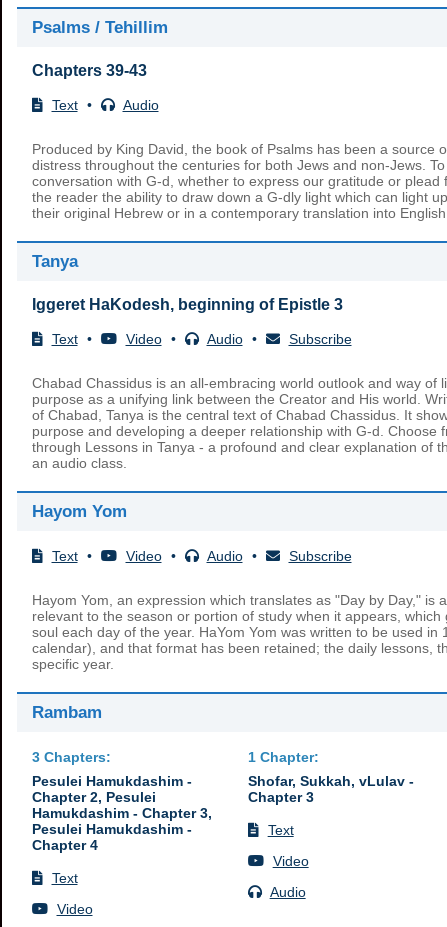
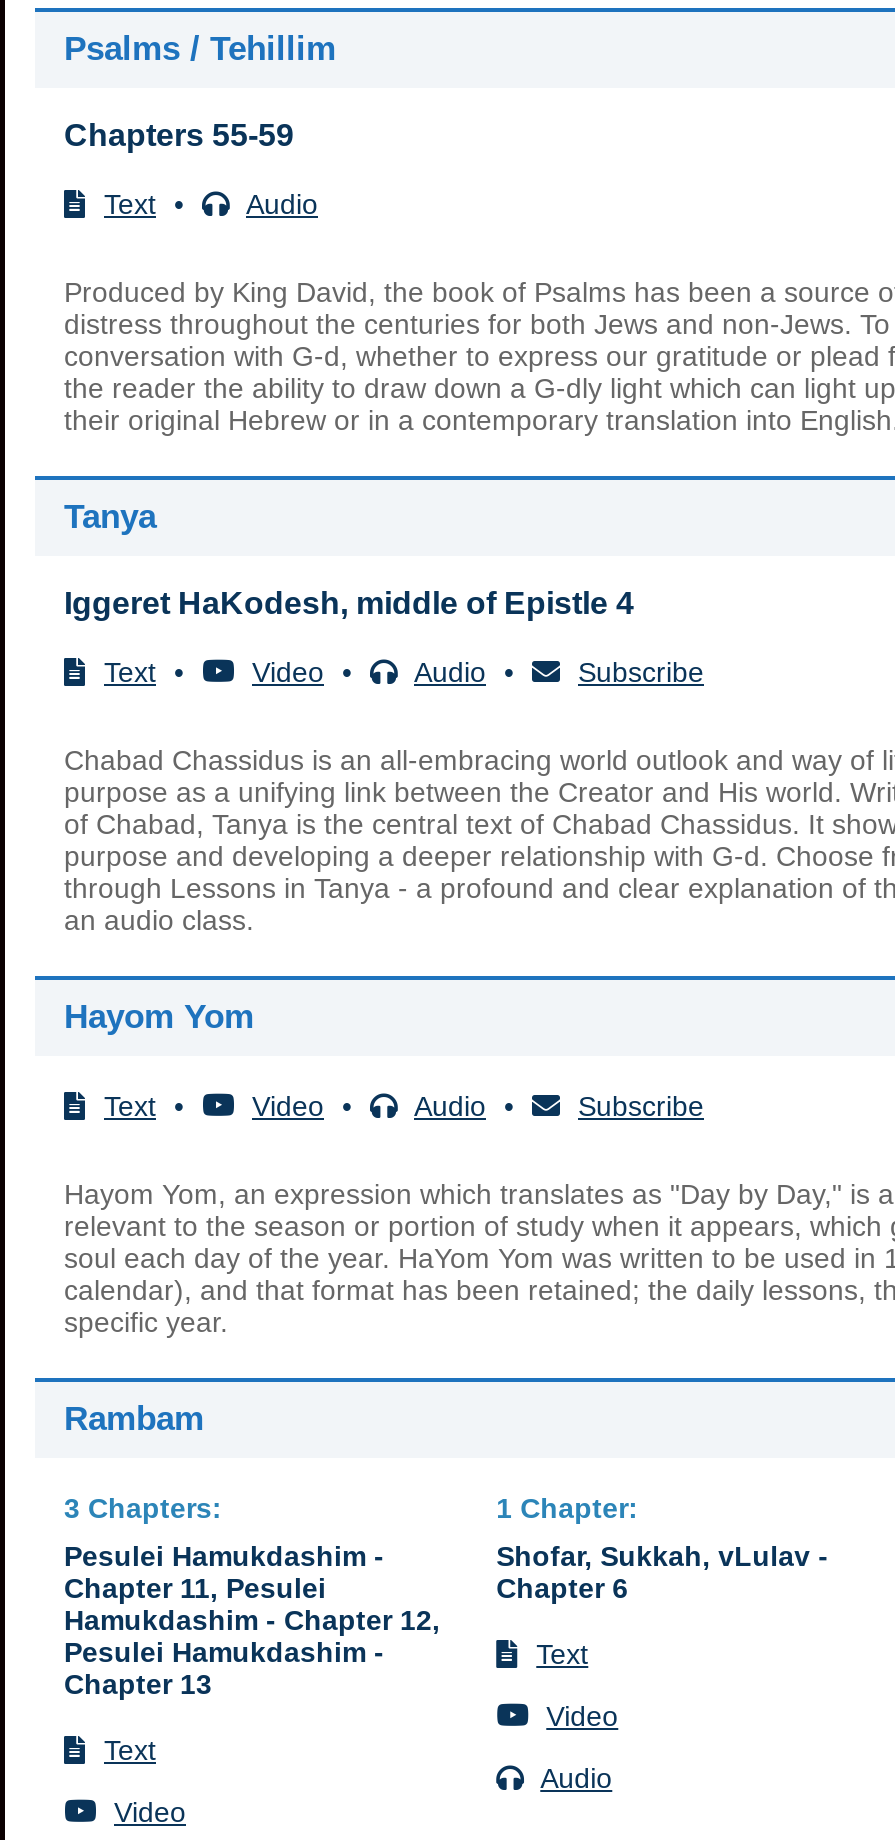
- Chapters 39-43
+ Chapters 55-59

- Iggeret HaKodesh, beginning of Epistle 3
+ Iggeret HaKodesh, middle of Epistle 4

- Chapter 2, Pesulei
+ Chapter 11, Pesulei

- Chapter 3
+ Chapter 6

- Hamukdashim - Chapter 3,
+ Hamukdashim - Chapter 12,

- Chapter 4
+ Chapter 13
